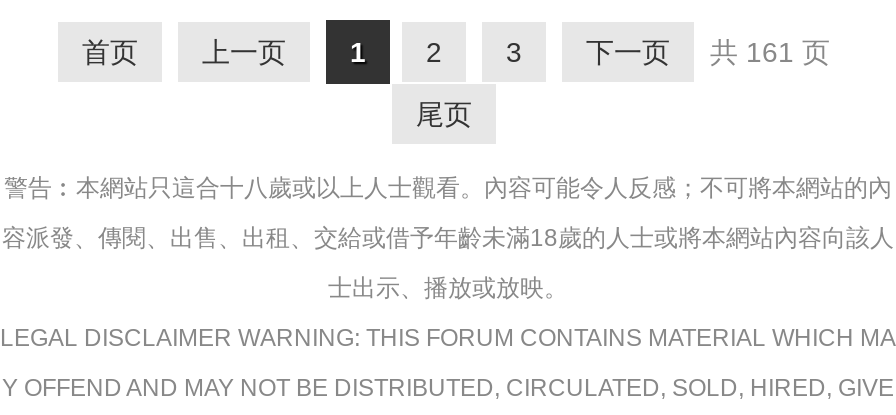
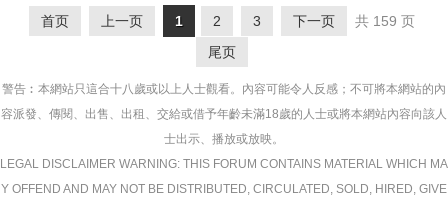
- 首页 上一页 1 2 3 下一页 共 161 页
+ 首页 上一页 1 2 3 下一页 共 159 页
